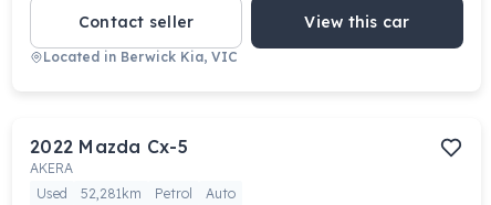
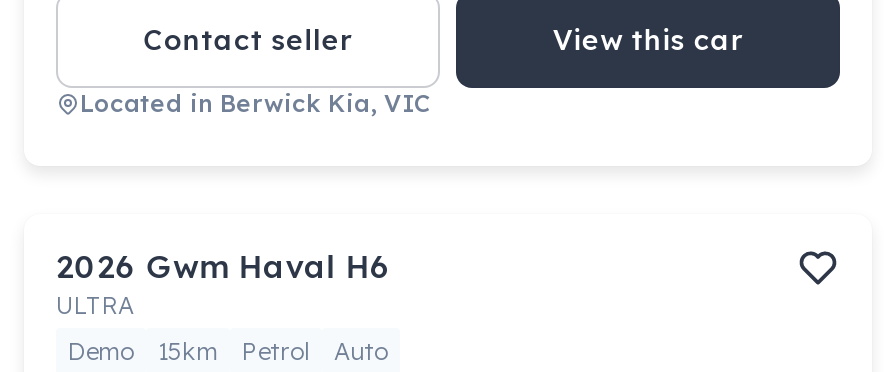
- 2022 Mazda Cx-5
- AKERA
+ 2026 Gwm Haval H6
+ ULTRA

- Used
- 52,281km
+ Demo
+ 15km
